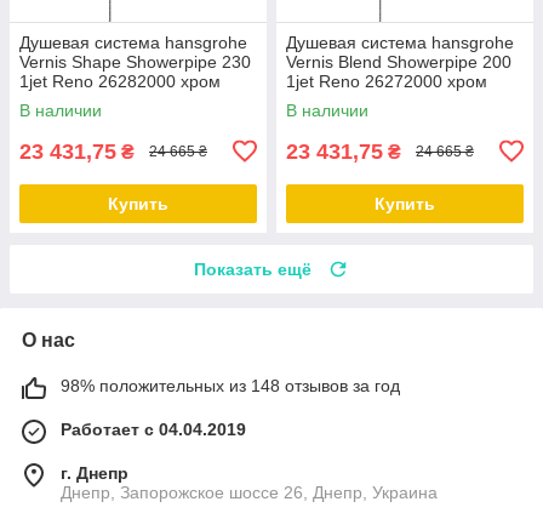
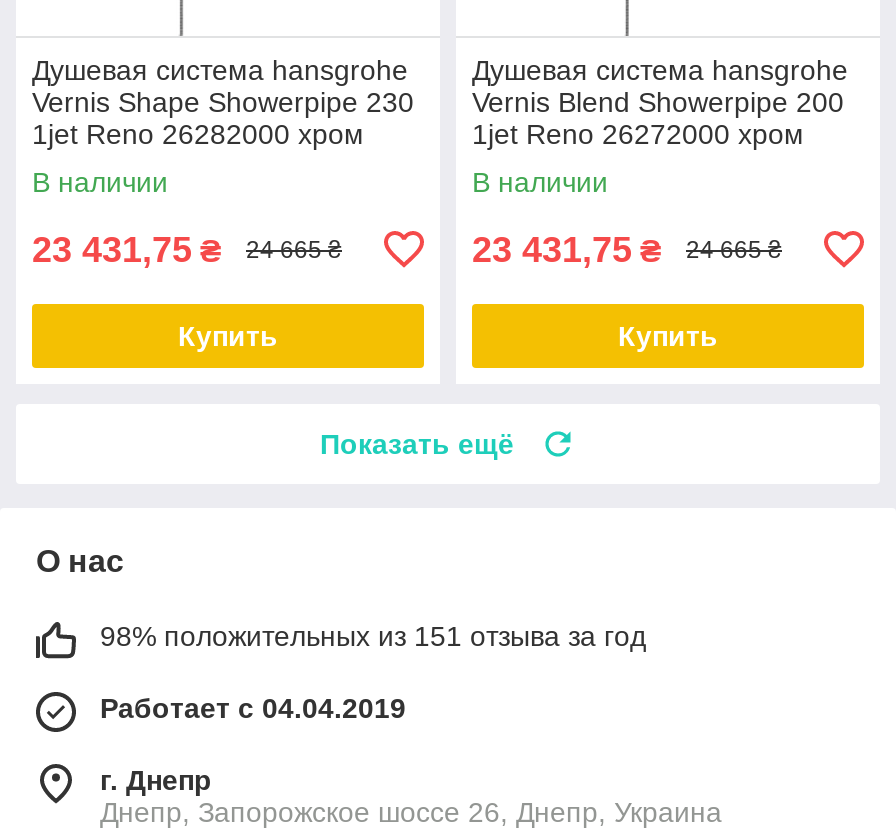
- 98% положительных из 148 отзывов за год
+ 98% положительных из 151 отзыва за год
